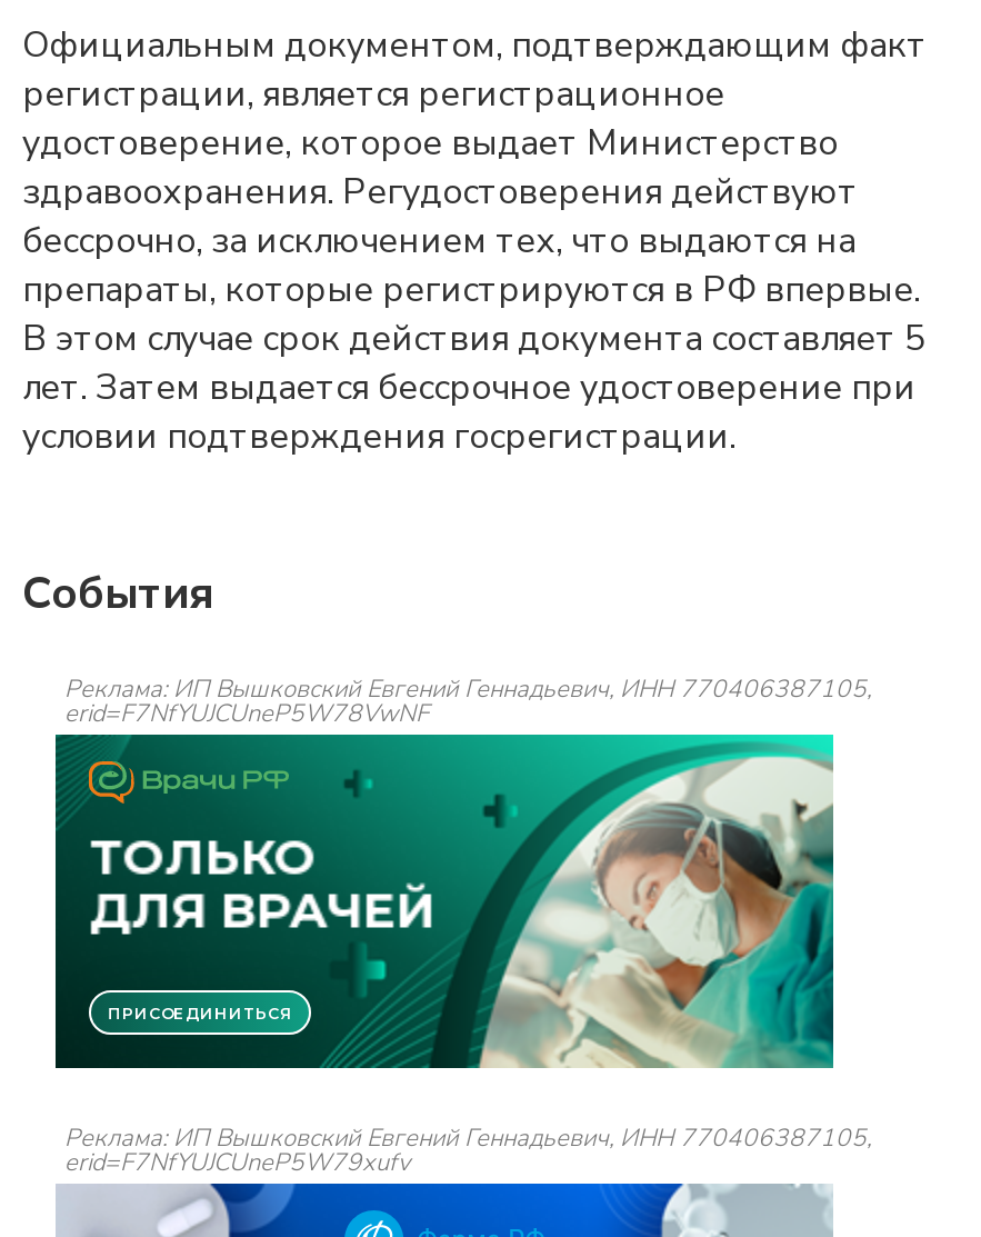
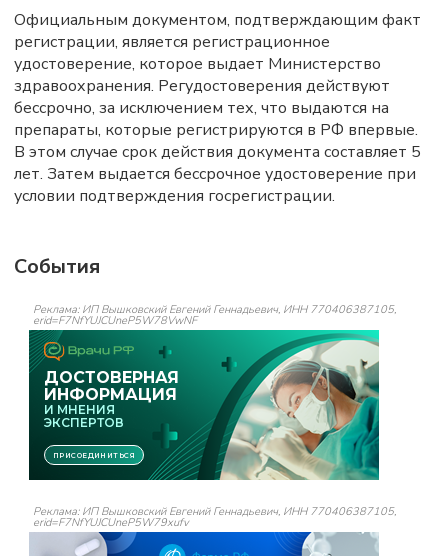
- [image]
+ [image]
